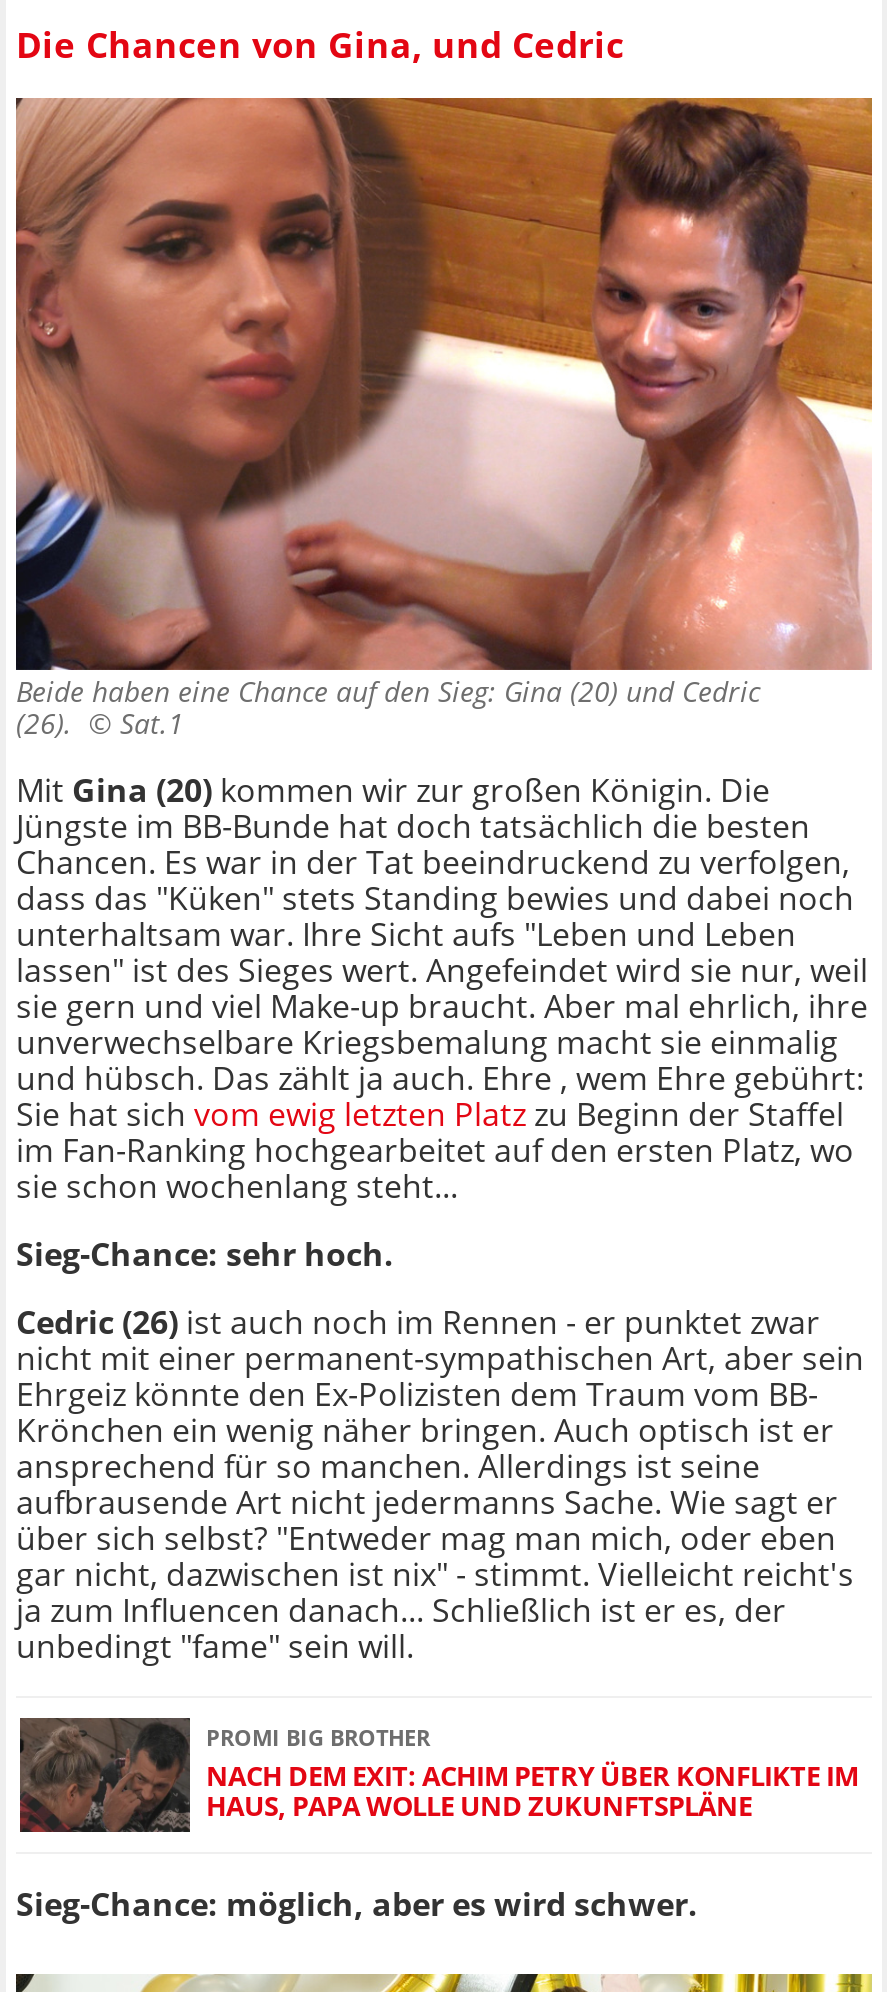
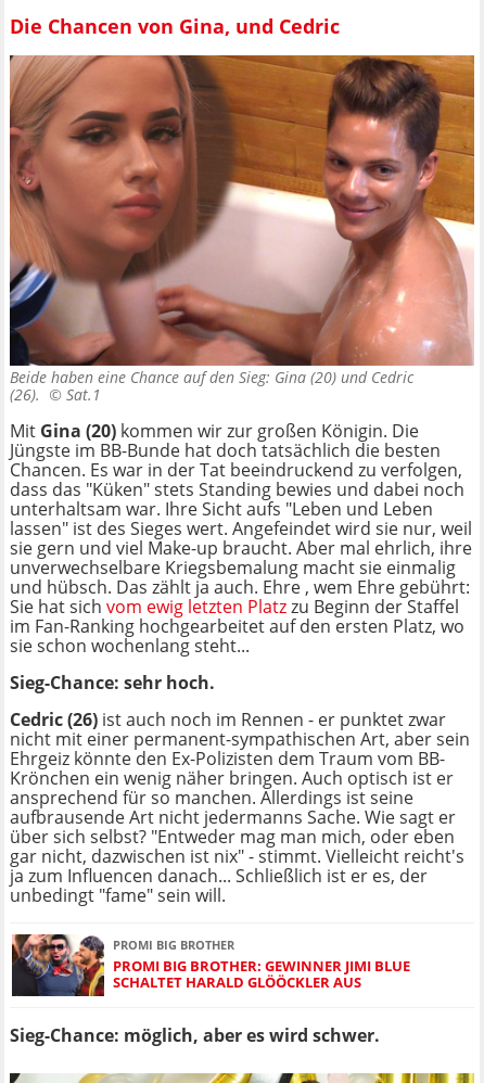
- [image]
- NACH DEM EXIT: ACHIM PETRY ÜBER KONFLIKTE IM
- HAUS, PAPA WOLLE UND ZUKUNFTSPLÄNE
+ [image]
+ PROMI BIG BROTHER: GEWINNER JIMI BLUE
+ SCHALTET HARALD GLÖÖCKLER AUS
